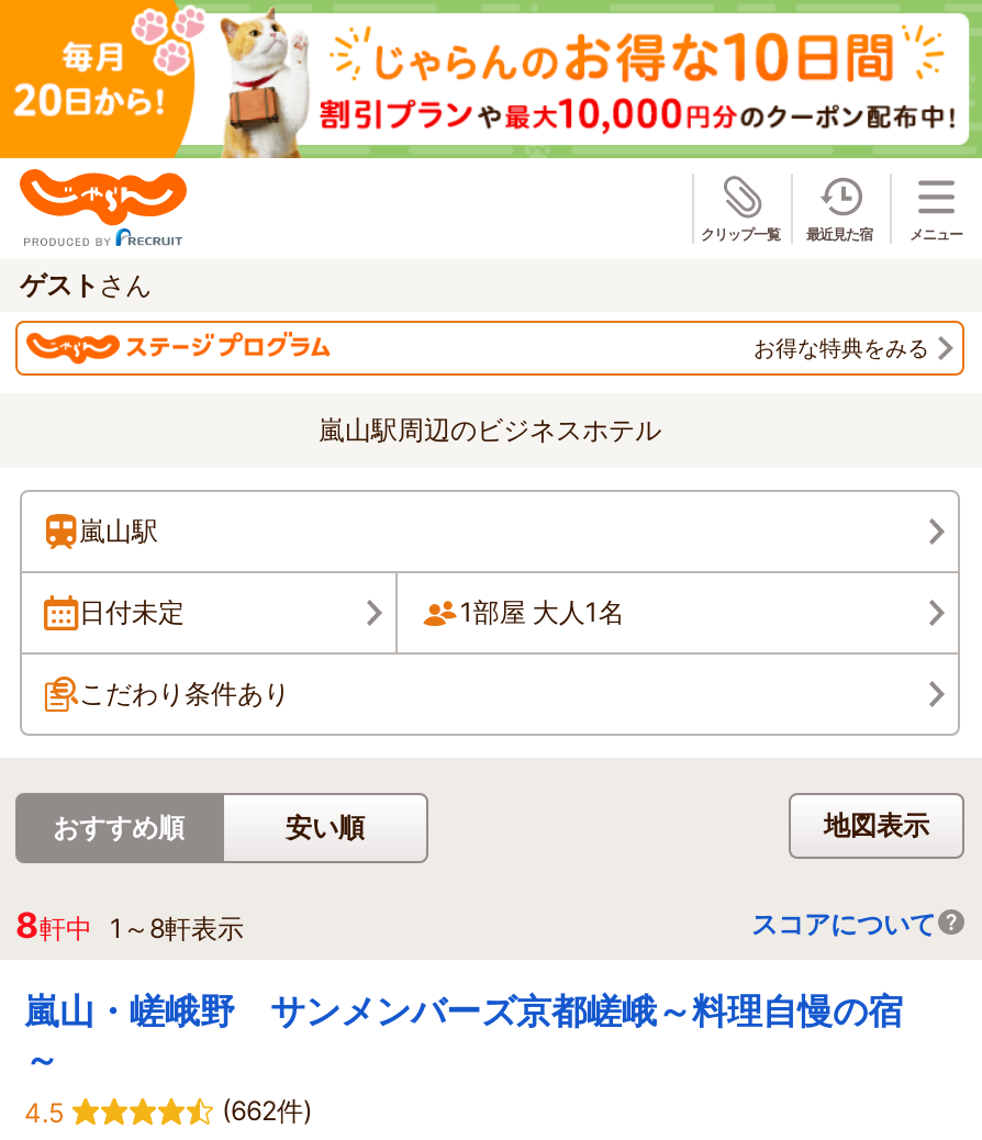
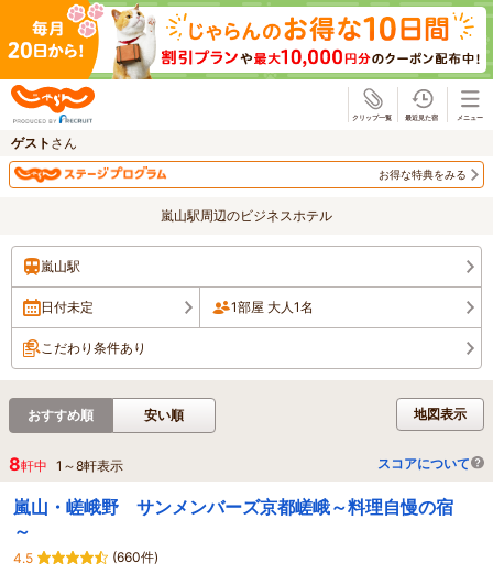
- (662件)
+ (660件)
